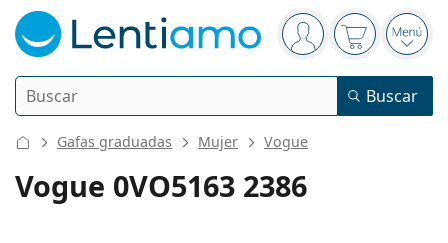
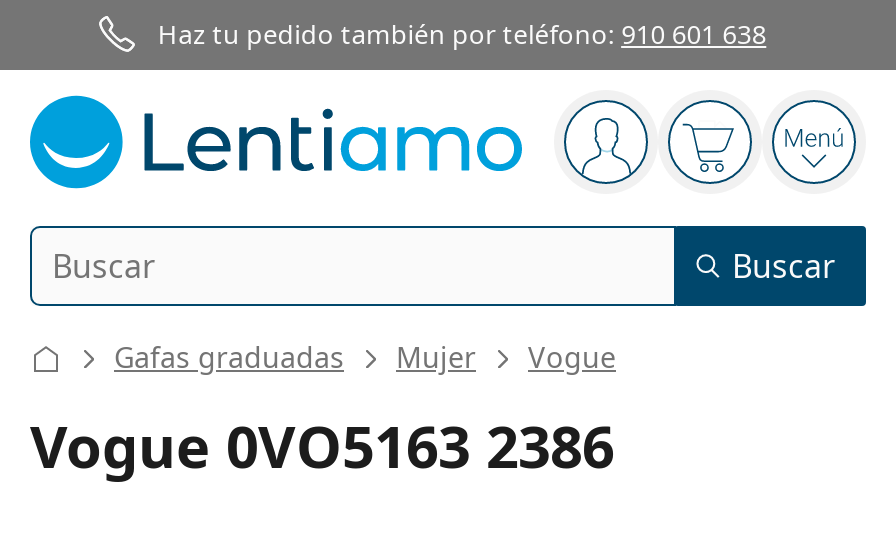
+ Haz tu pedido también por teléfono: 910 601 638
